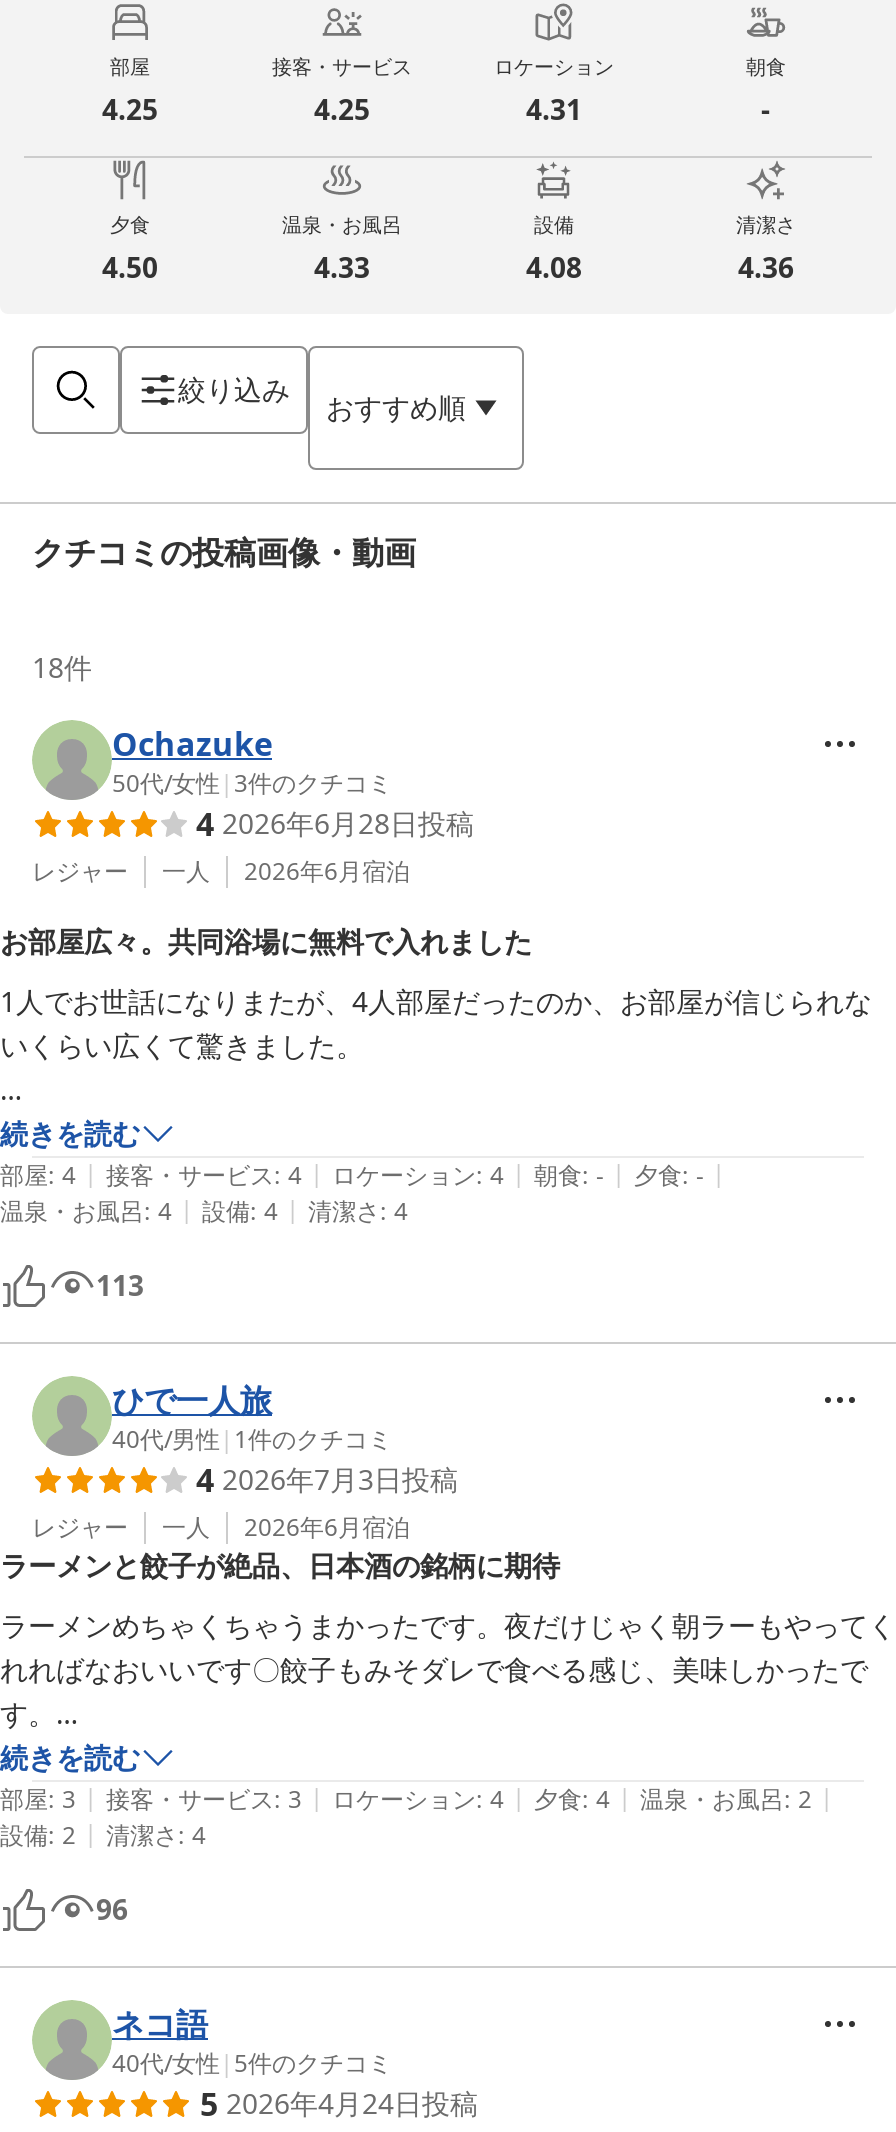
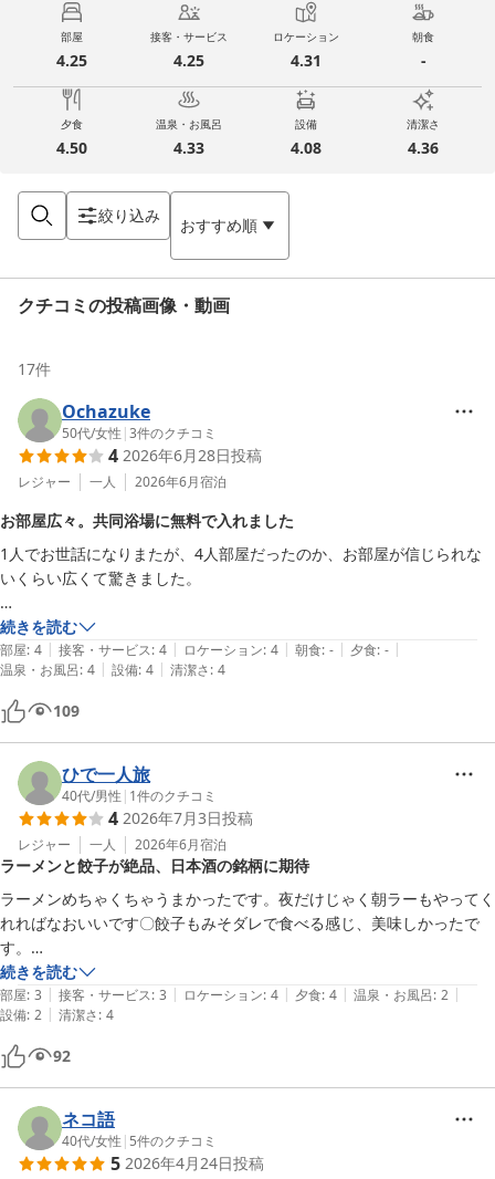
- 18件
+ 17件

- 113
+ 109

- 96
+ 92
